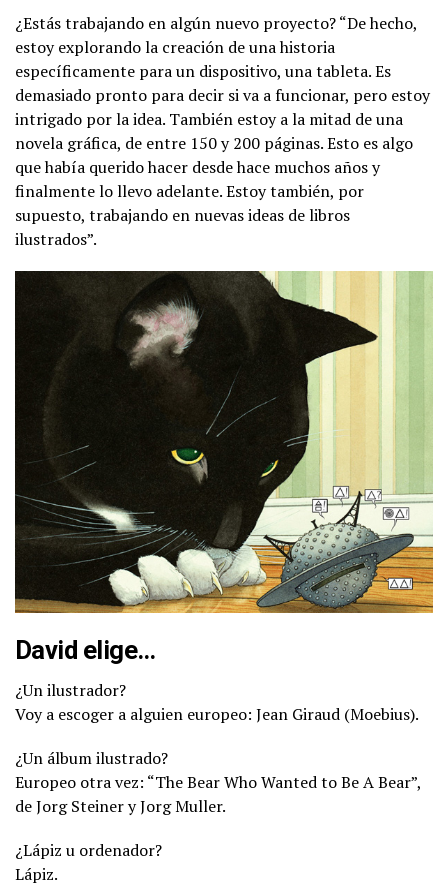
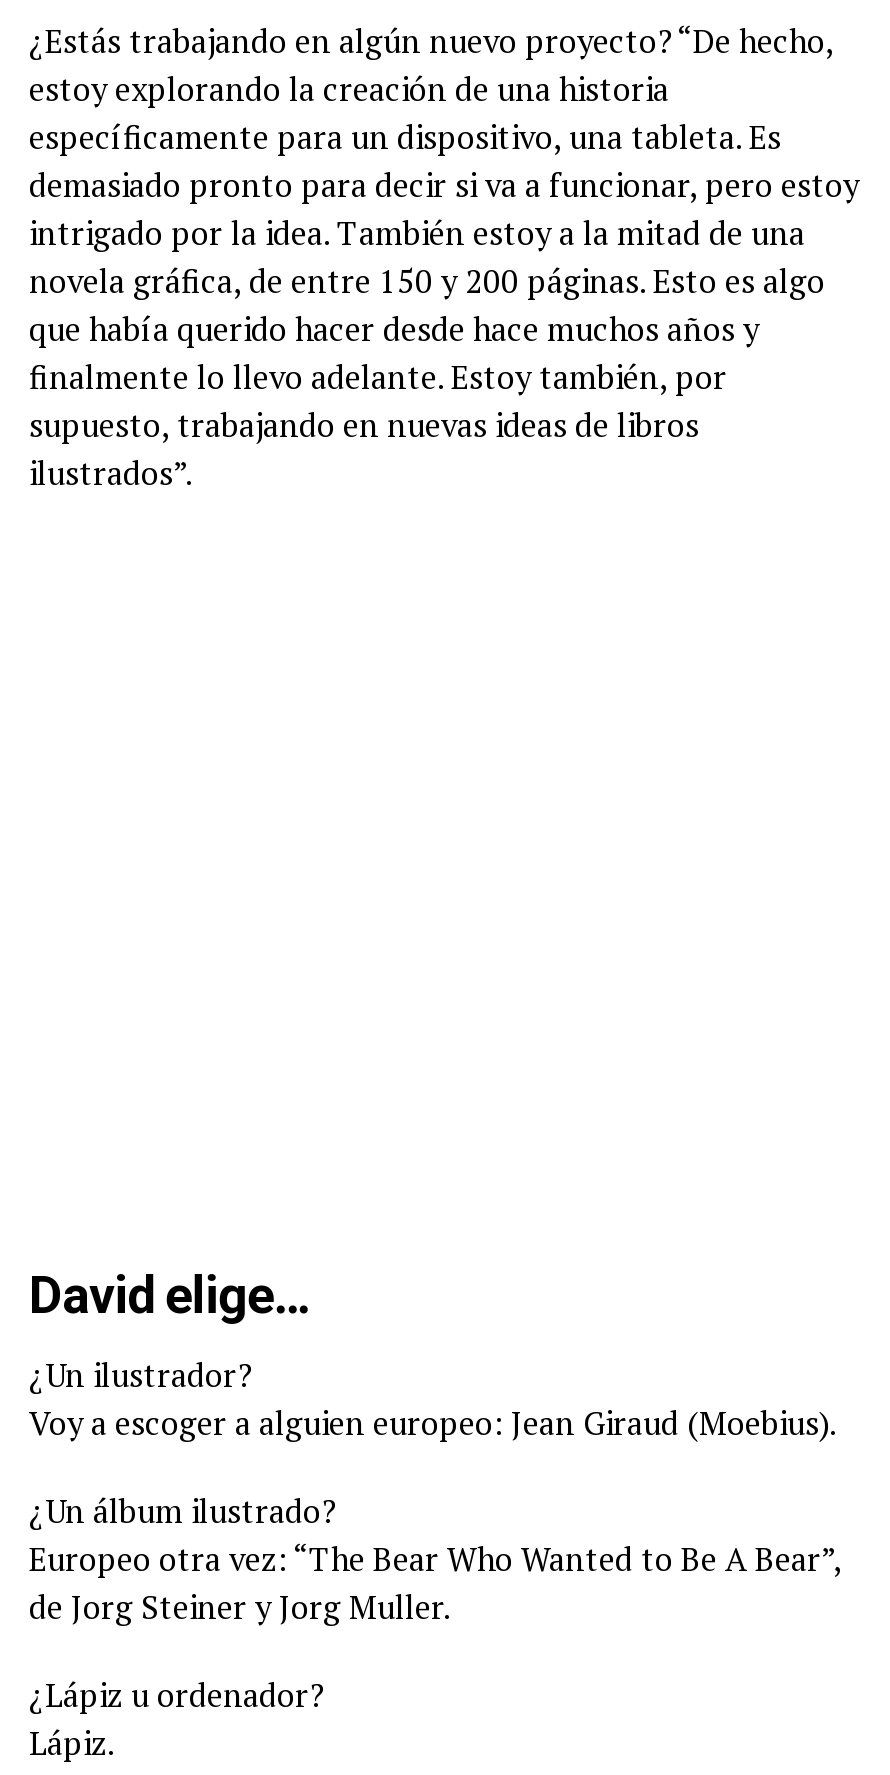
- [image]
